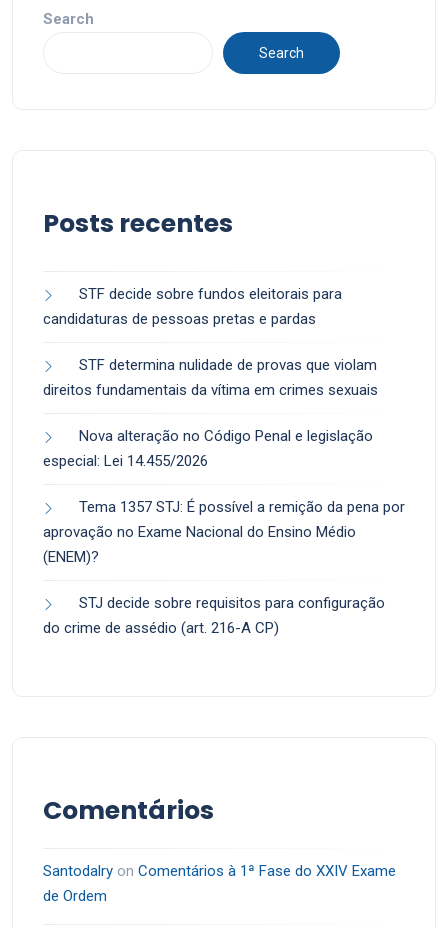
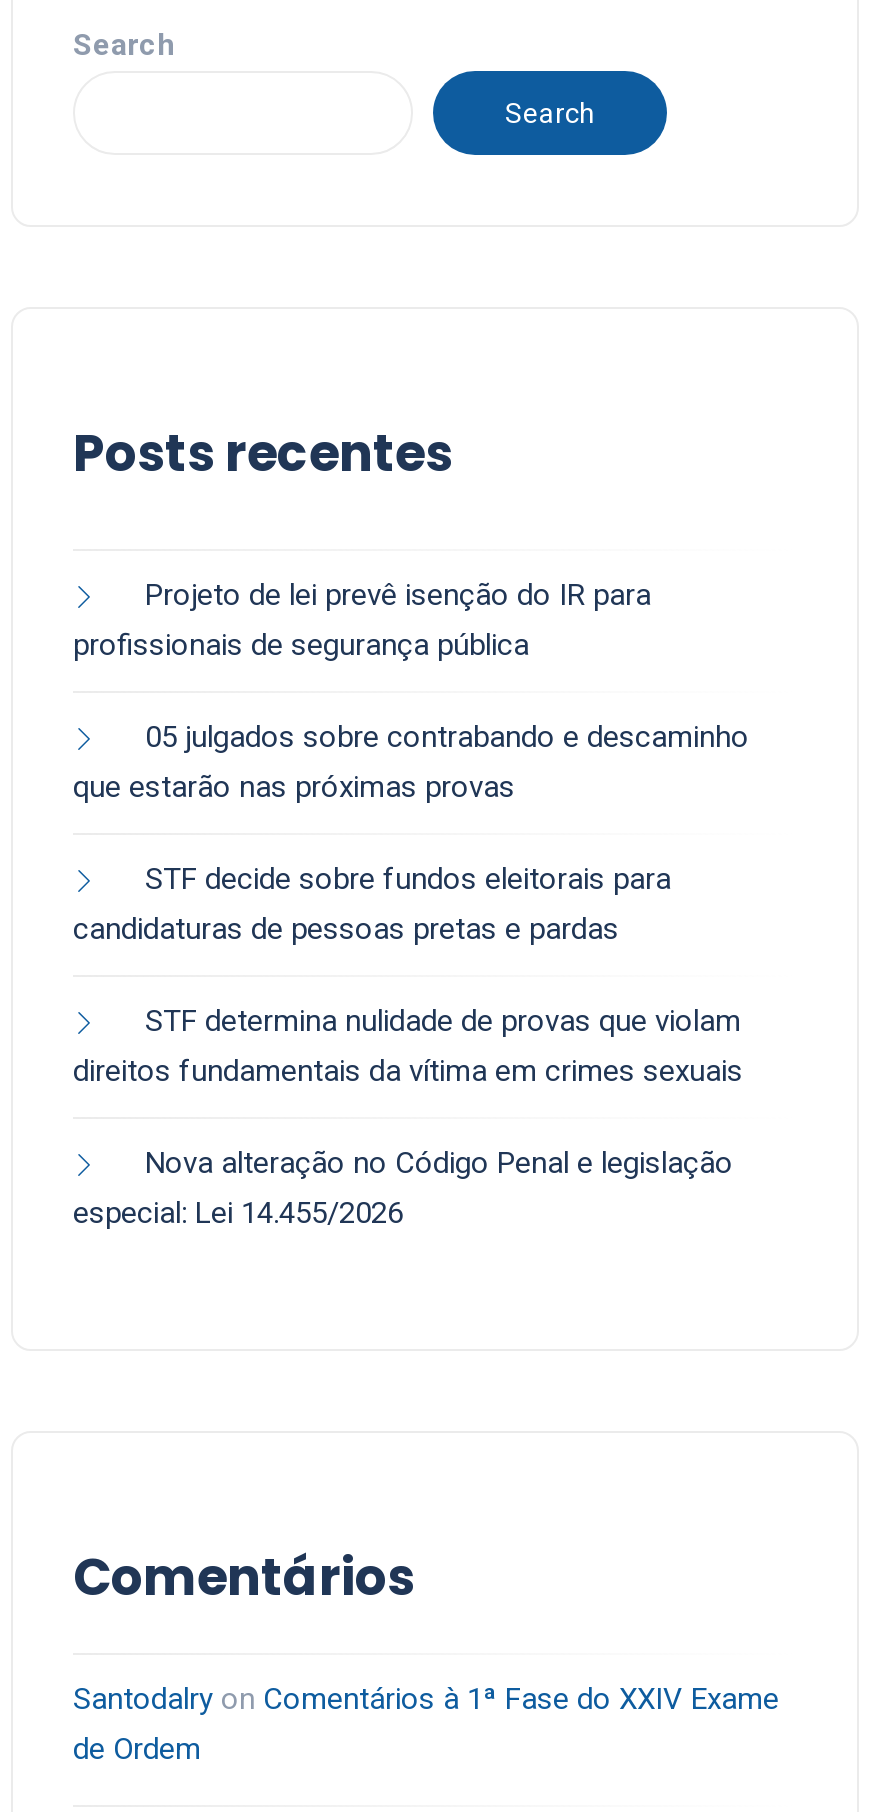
+ Projeto de lei prevê isenção do IR para
+ profissionais de segurança pública
+ 05 julgados sobre contrabando e descaminho
+ que estarão nas próximas provas

moved down: STF decide sobre fundos eleitorais para | candidaturas de pessoas pretas e pardas | STF determina nulidade de provas que violam | direitos fundamentais da vítima em crimes sexuais | Nova alteração no Código Penal e legislação | especial: Lei 14.455/2026

- Tema 1357 STJ: É possível a remição da pena por
- aprovação no Exame Nacional do Ensino Médio
- (ENEM)?
- STJ decide sobre requisitos para configuração
- do crime de assédio (art. 216-A CP)
